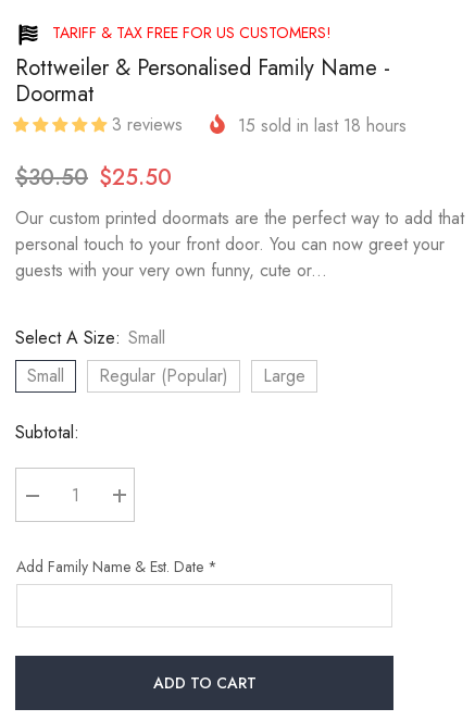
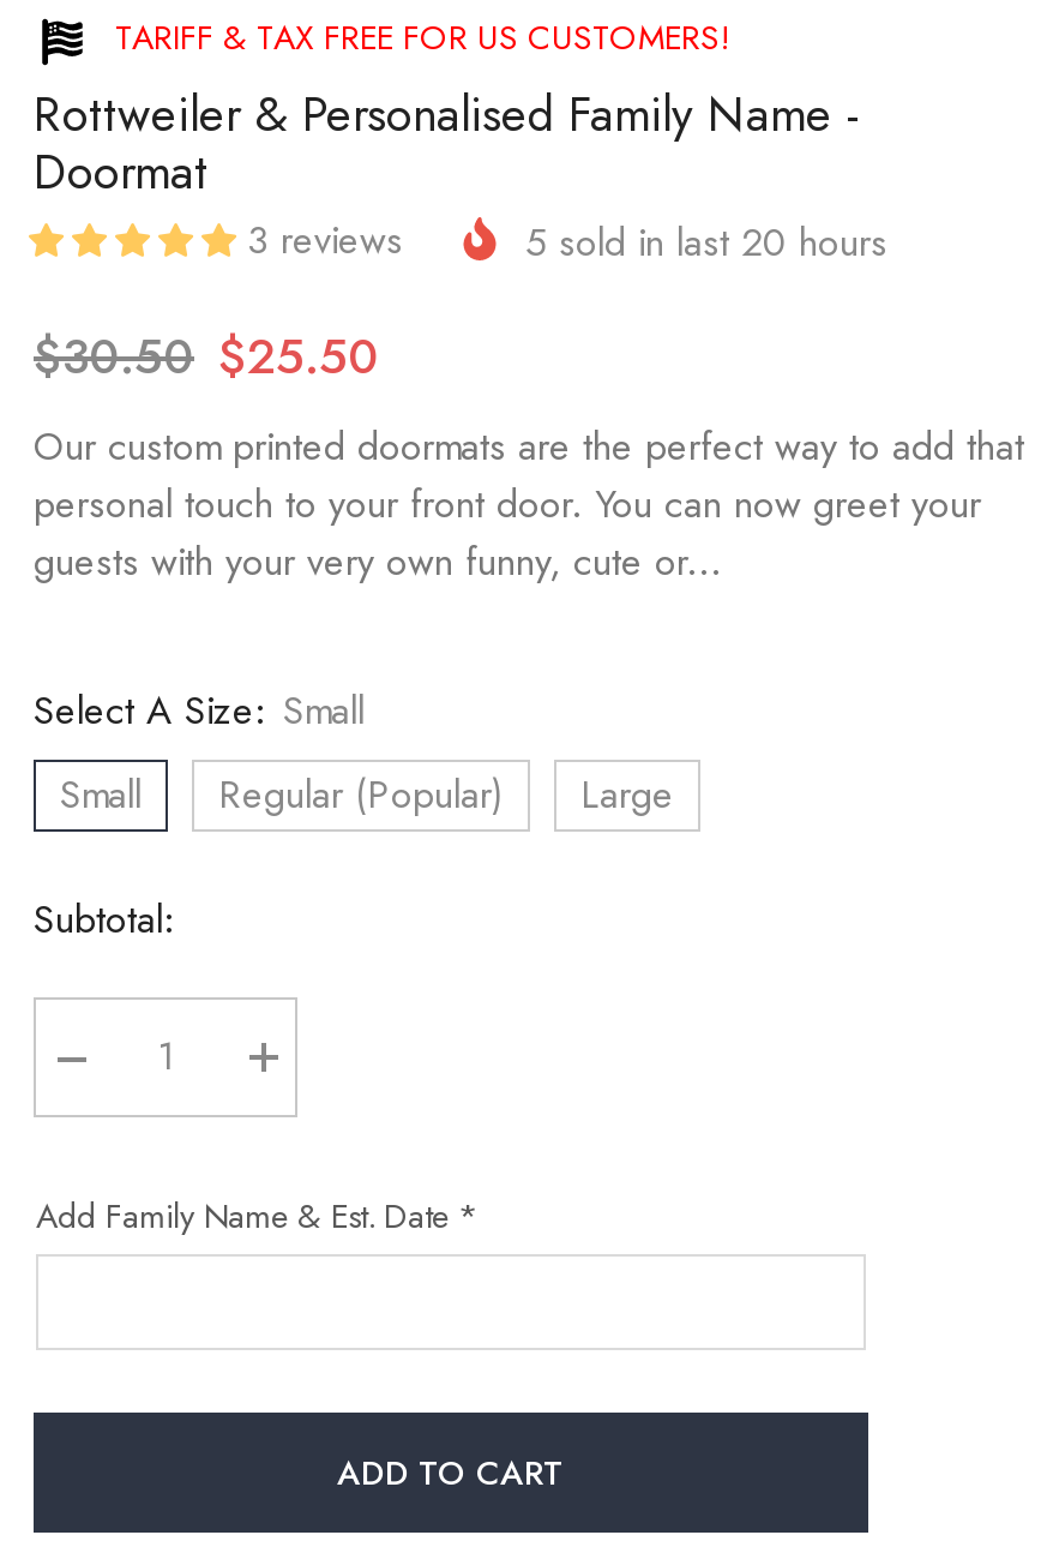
- 15 sold in last 18 hours
+ 5 sold in last 20 hours
